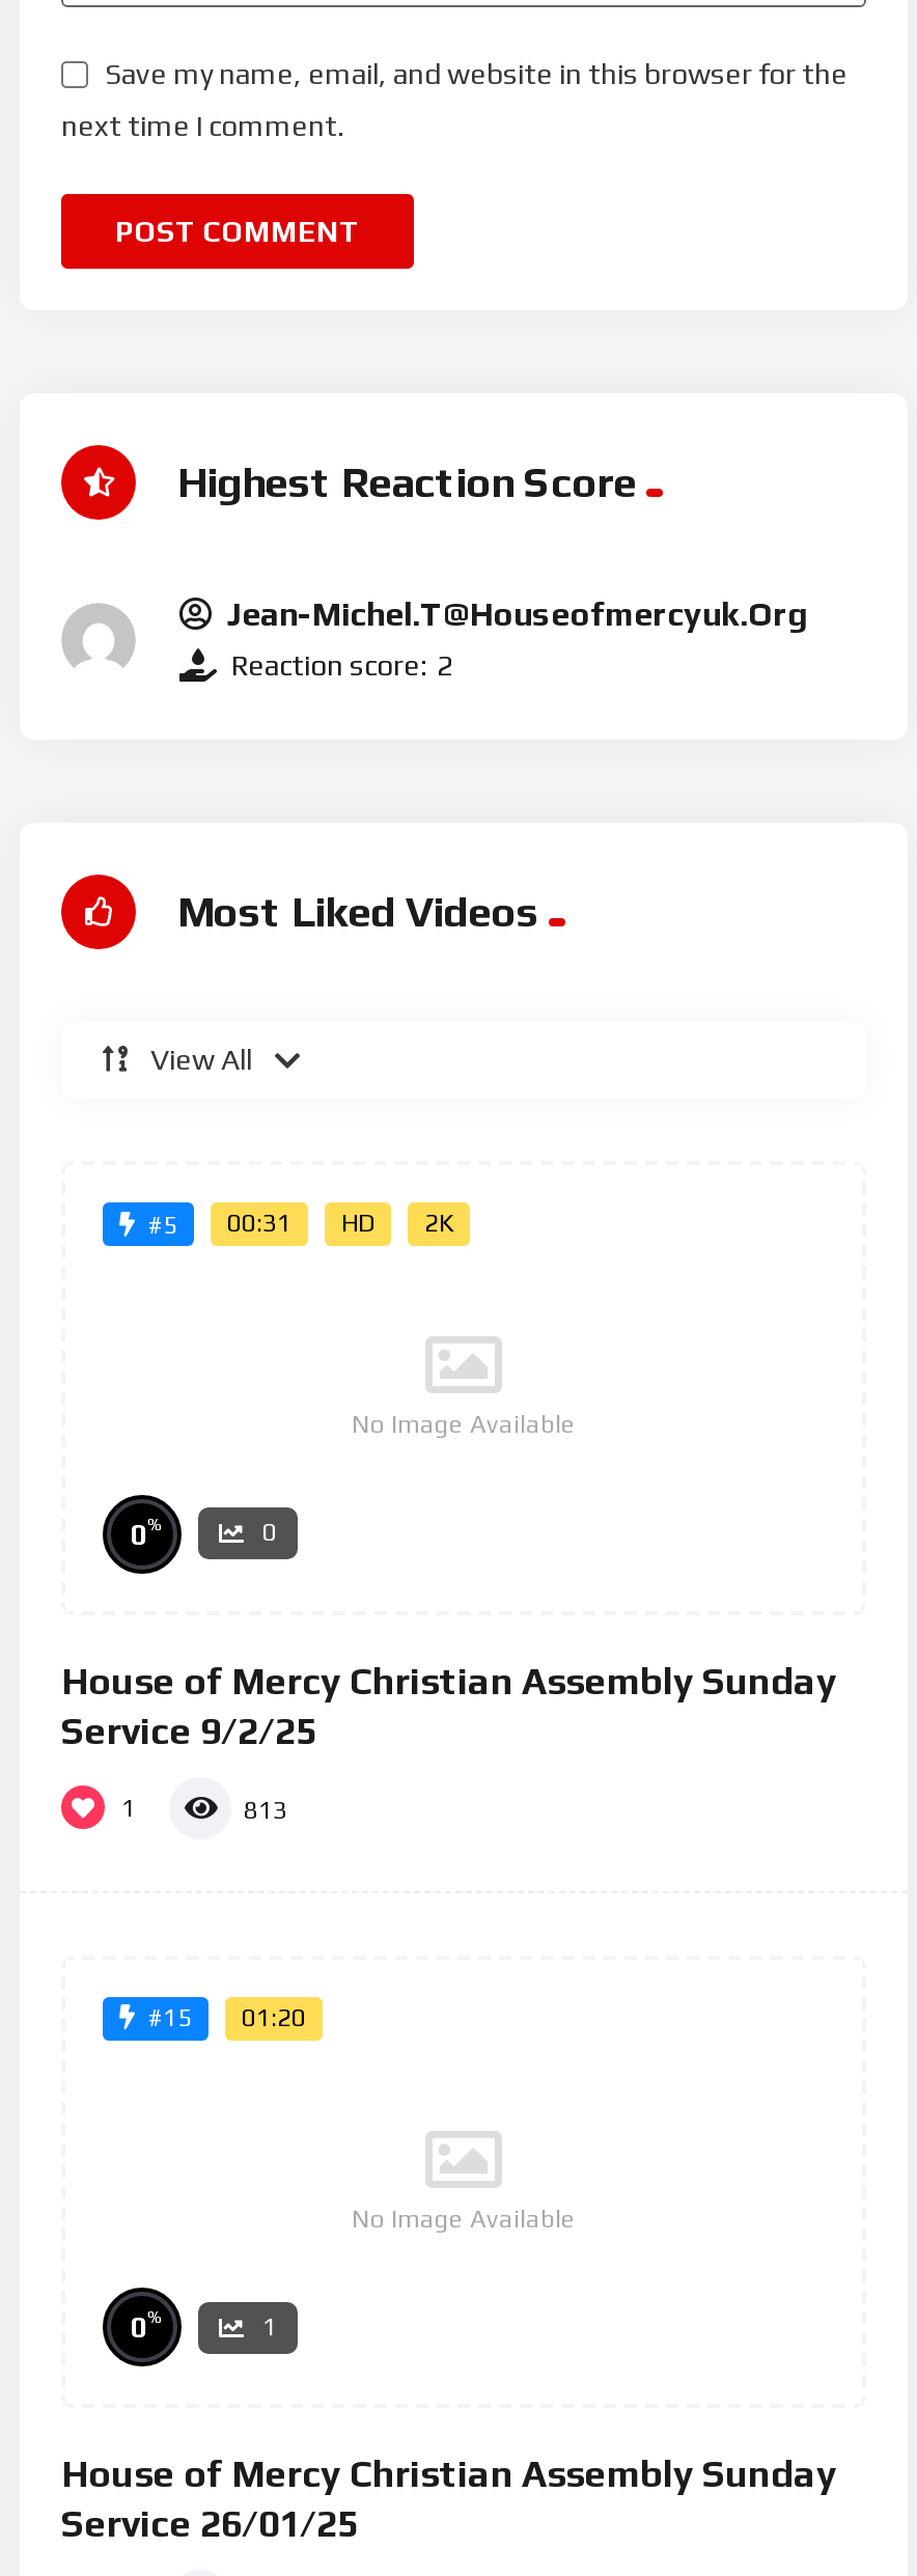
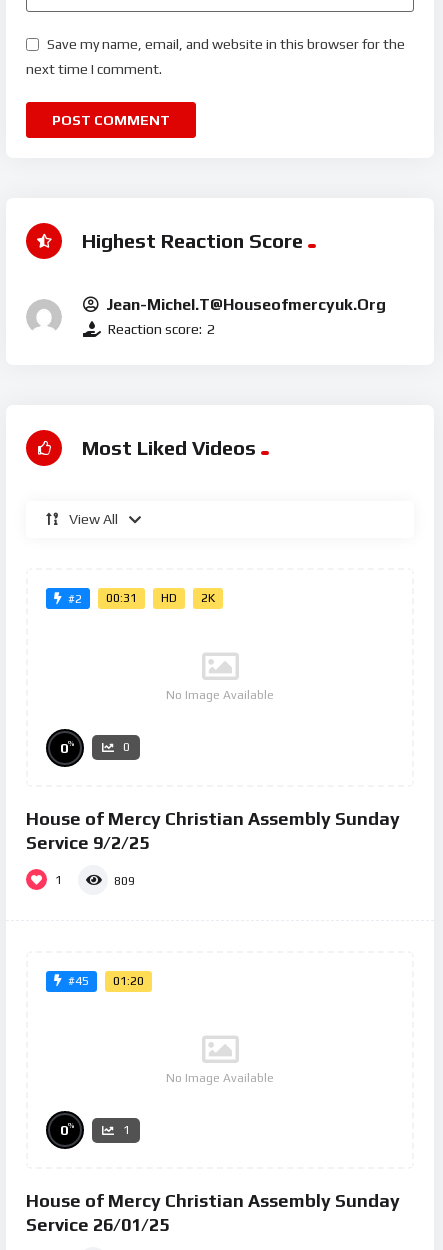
- #5 00:31 HD 2K
+ #2 00:31 HD 2K

- 813
+ 809

- #15 01:20
+ #45 01:20
